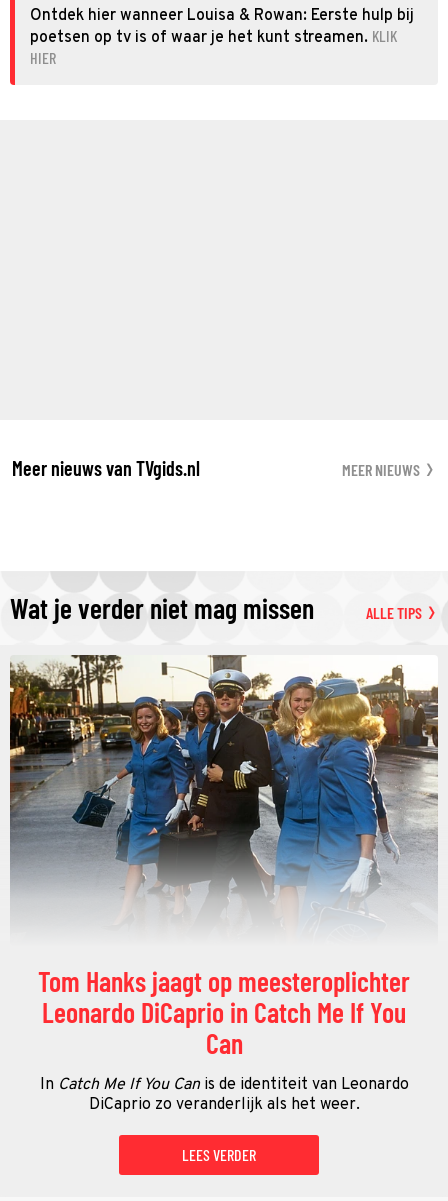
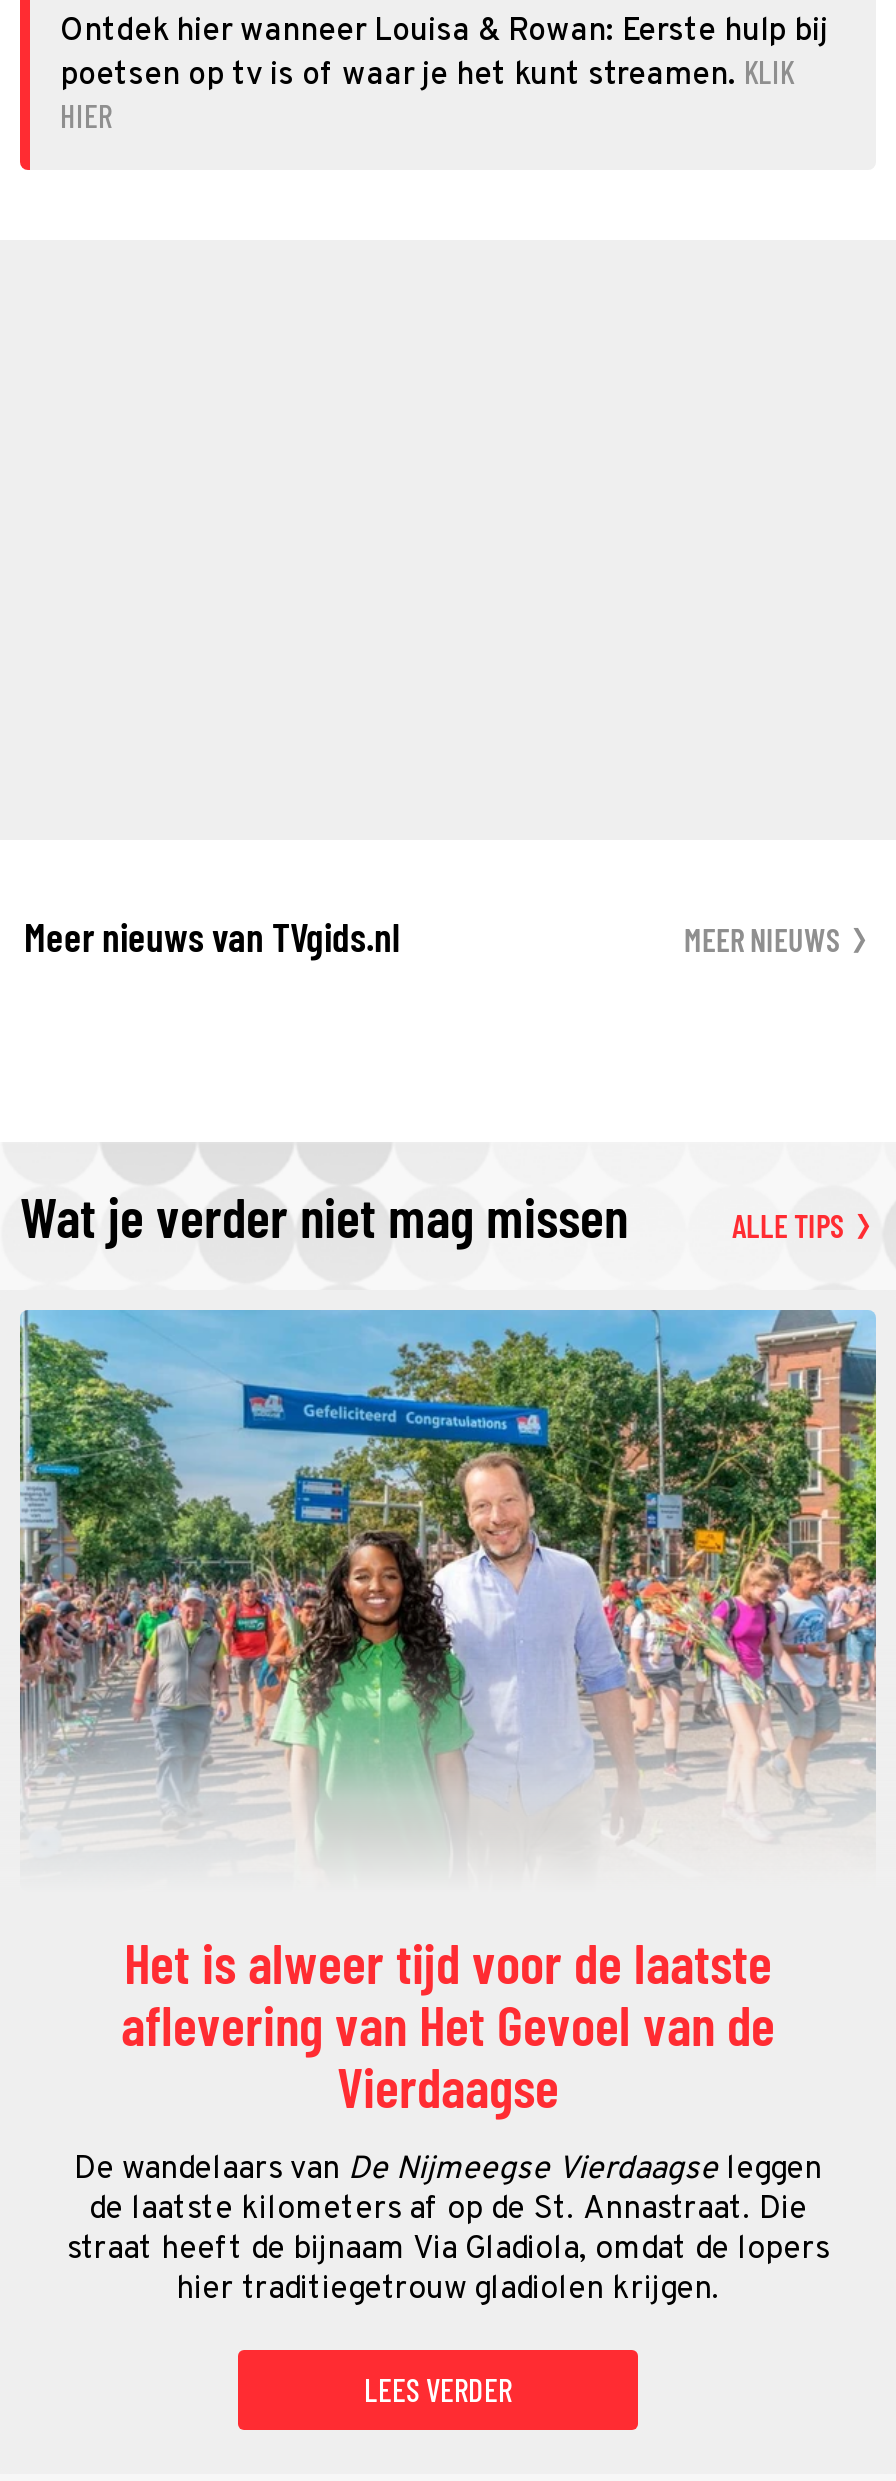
- [image]
+ [image]

- Tom Hanks jaagt op meesteroplichter
- Leonardo DiCaprio in Catch Me If You
- Can
- In Catch Me If You Can is de identiteit van Leonardo
- DiCaprio zo veranderlijk als het weer.
+ Het is alweer tijd voor de laatste
+ aflevering van Het Gevoel van de
+ Vierdaagse
+ De wandelaars van De Nijmeegse Vierdaagse leggen
+ de laatste kilometers af op de St. Annastraat. Die
+ straat heeft de bijnaam Via Gladiola, omdat de lopers
+ hier traditiegetrouw gladiolen krijgen.
